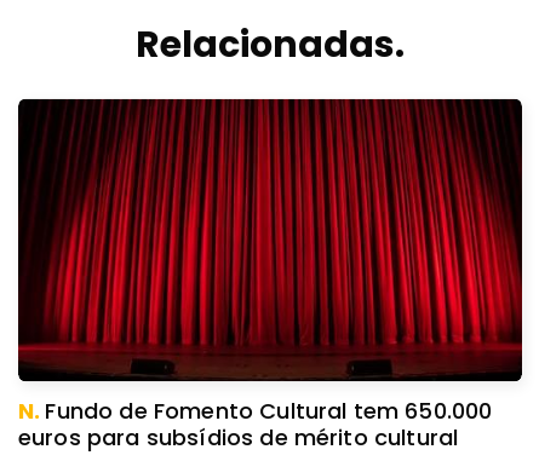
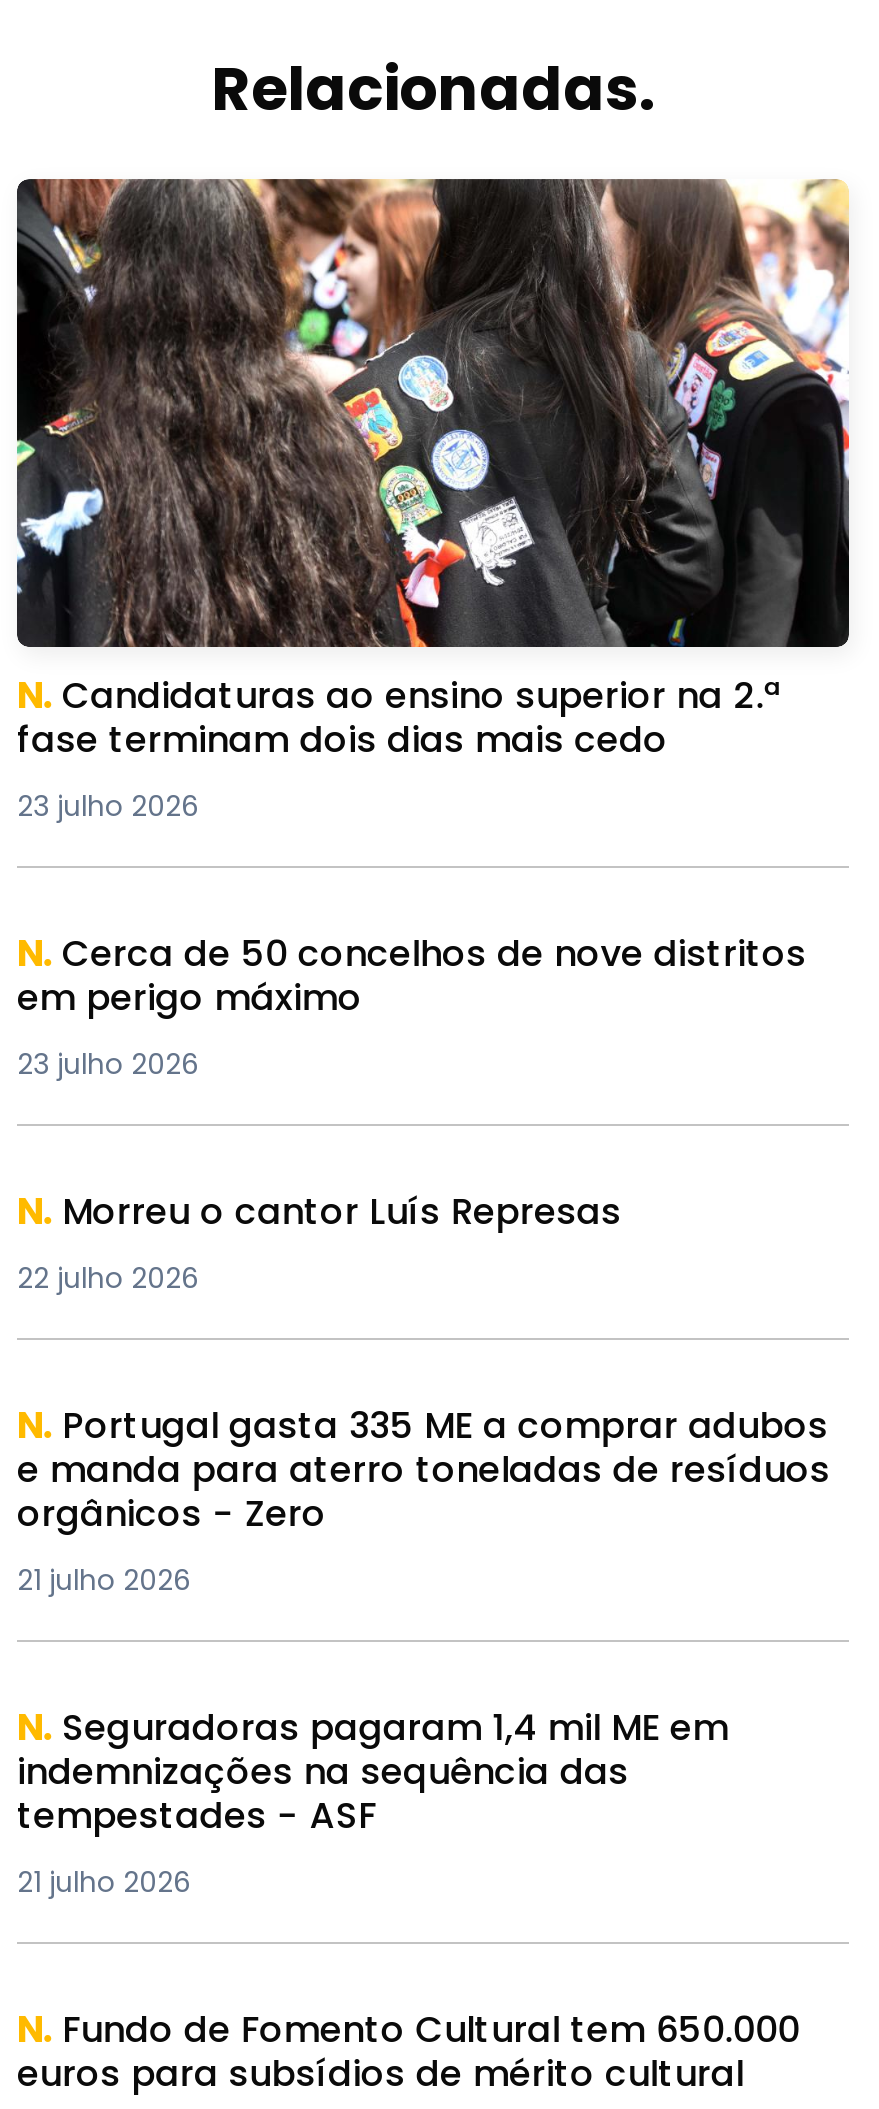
+ N. Candidaturas ao ensino superior na 2.ª
+ fase terminam dois dias mais cedo
+ 23 julho 2026
+ N. Cerca de 50 concelhos de nove distritos
+ em perigo máximo
+ 23 julho 2026
+ N. Morreu o cantor Luís Represas
+ 22 julho 2026
+ N. Portugal gasta 335 ME a comprar adubos
+ e manda para aterro toneladas de resíduos
+ orgânicos - Zero
+ 21 julho 2026
+ N. Seguradoras pagaram 1,4 mil ME em
+ indemnizações na sequência das
+ tempestades - ASF
+ 21 julho 2026

- [image]
+ [image]
